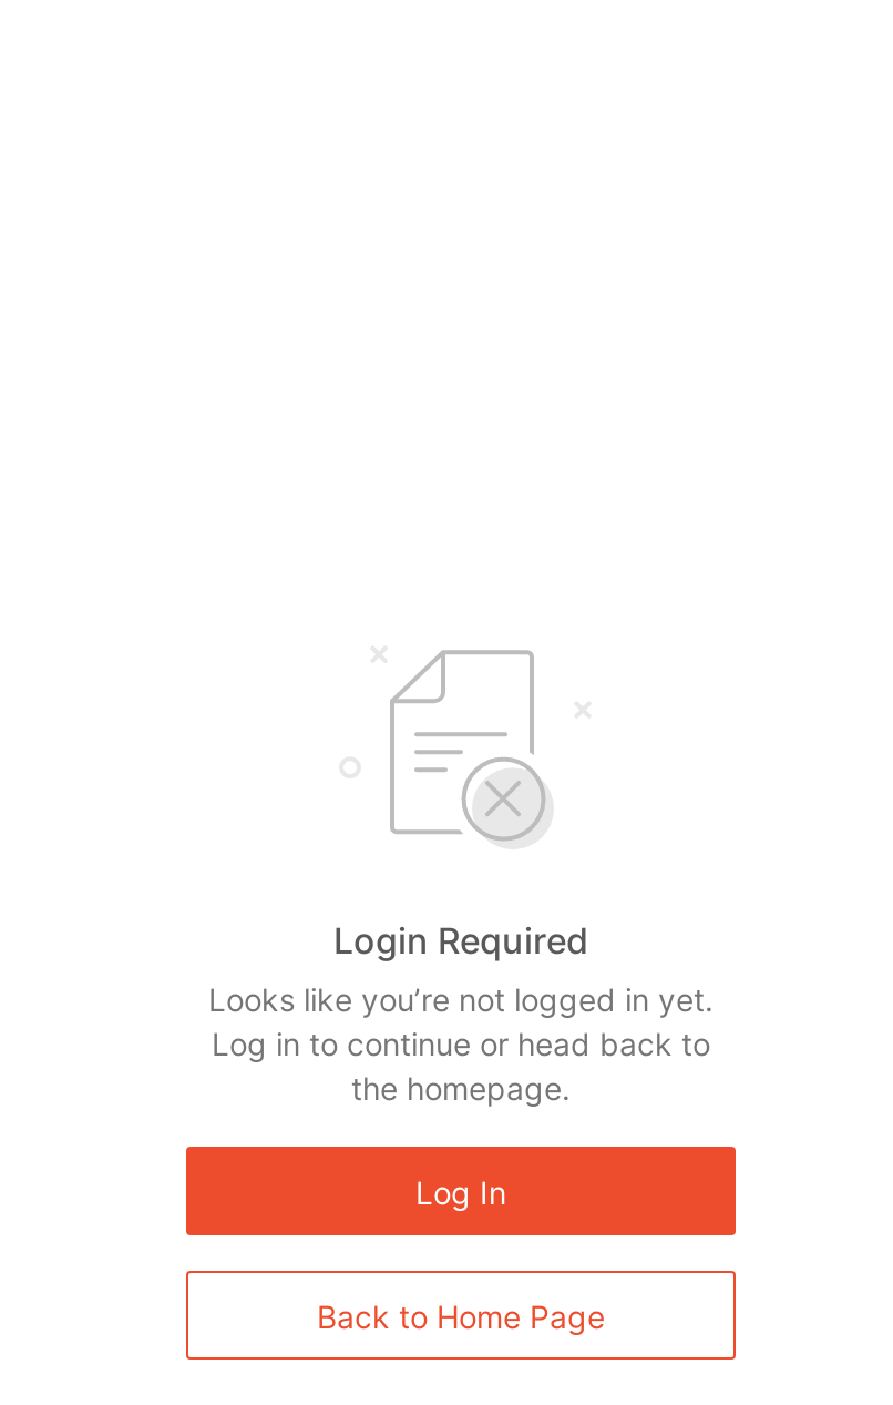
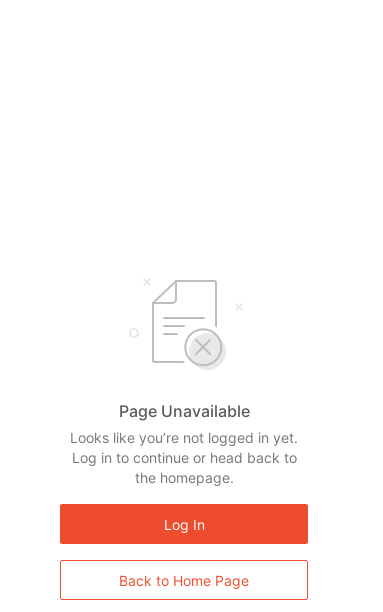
- Login Required
+ Page Unavailable
